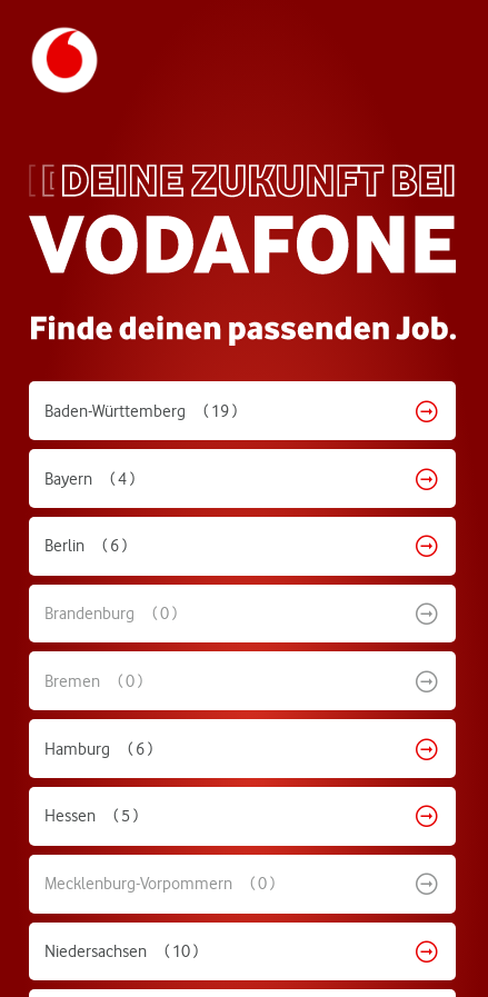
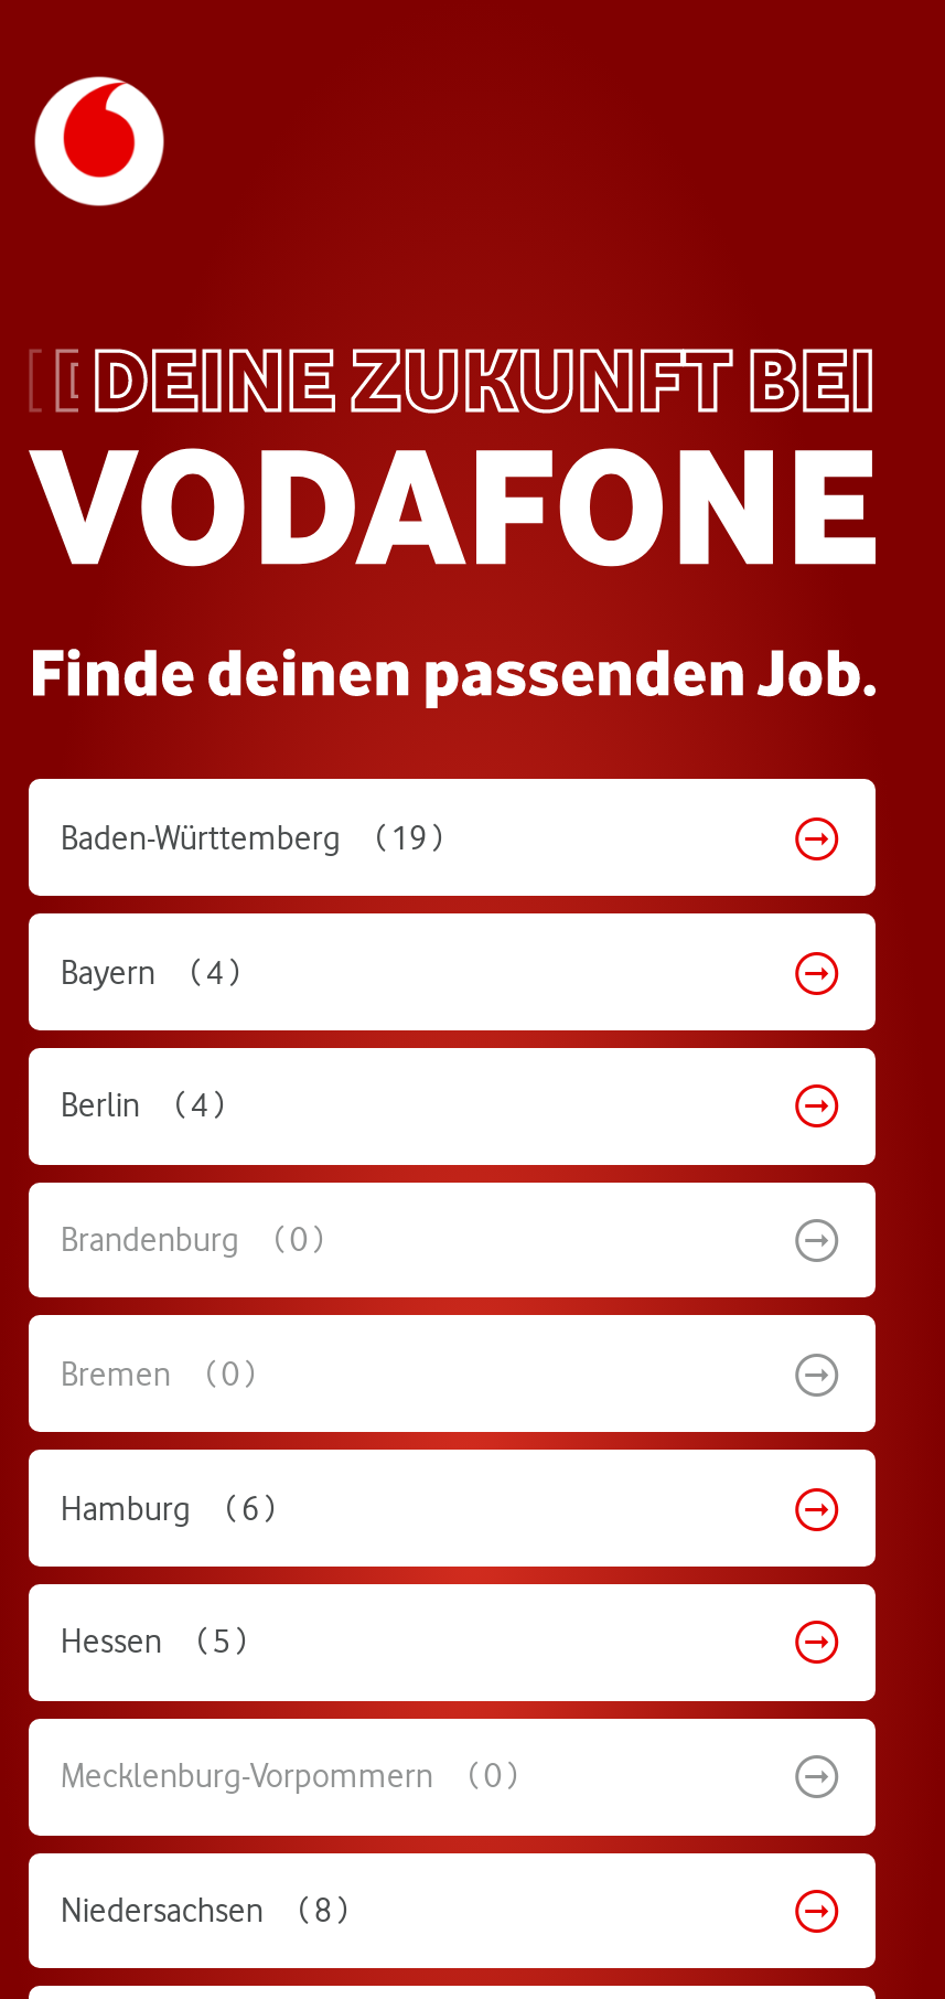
- Berlin ( 6 )
+ Berlin ( 4 )

- Niedersachsen ( 10 )
+ Niedersachsen ( 8 )
